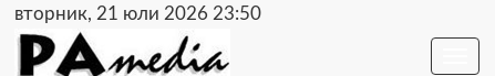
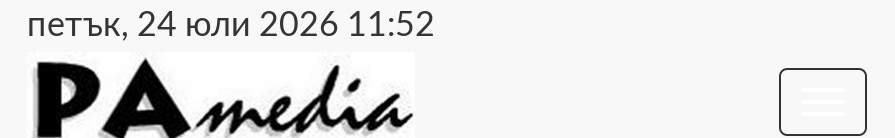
- вторник, 21 юли 2026 23:50
+ петък, 24 юли 2026 11:52
